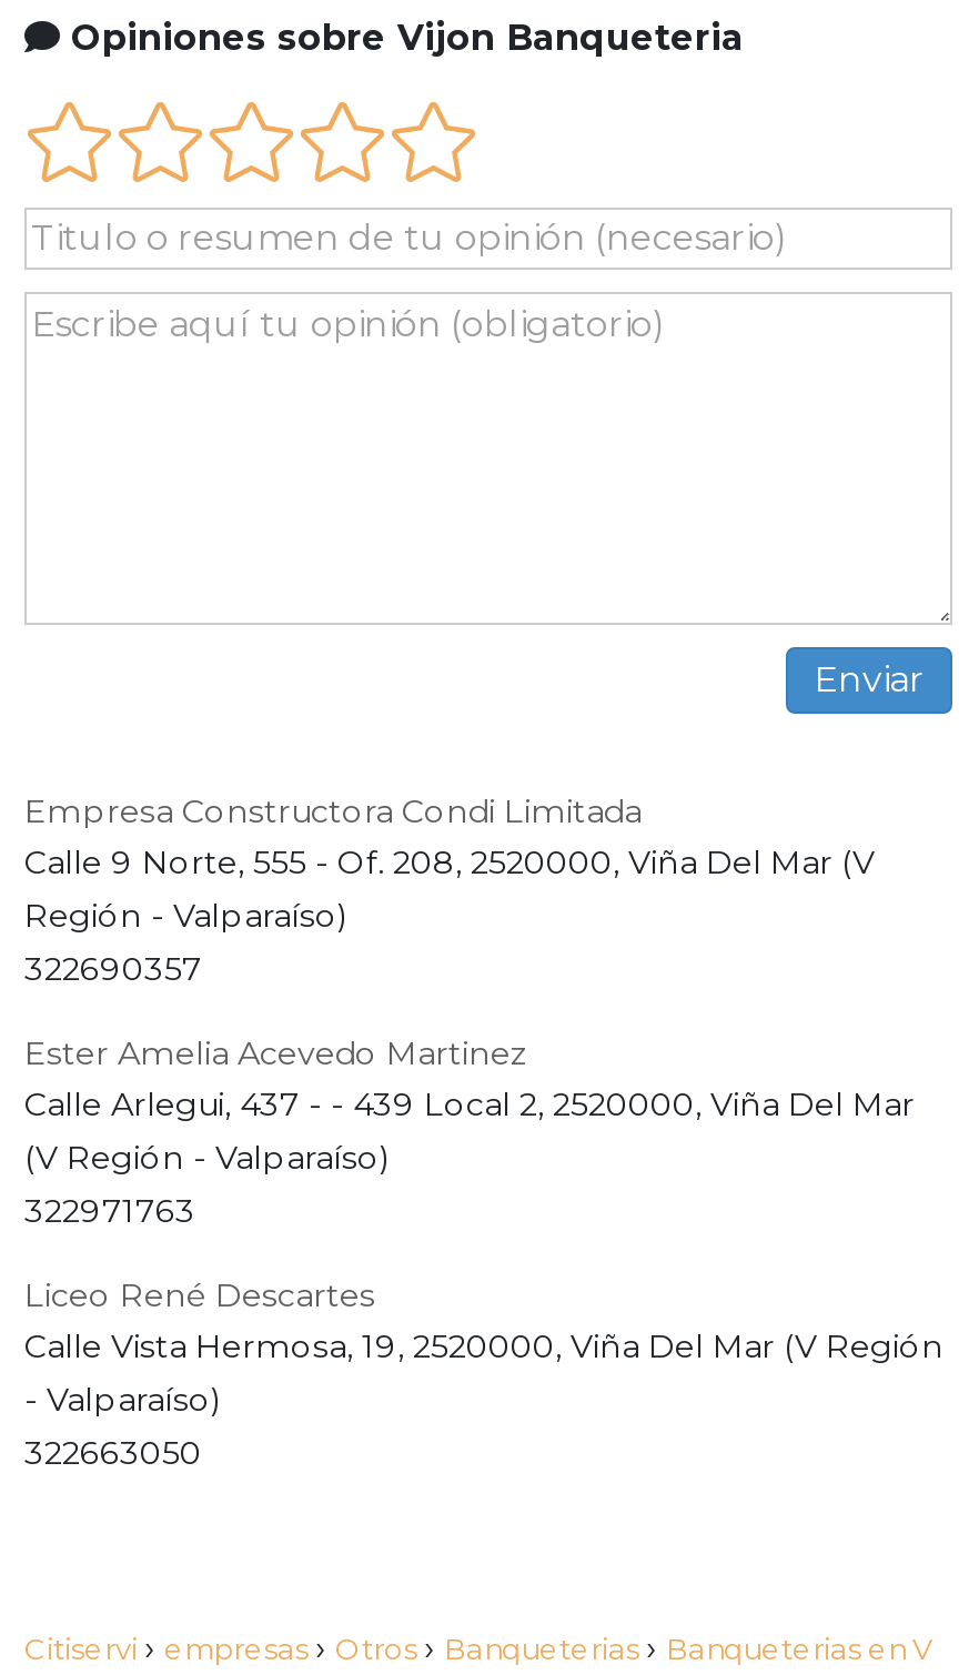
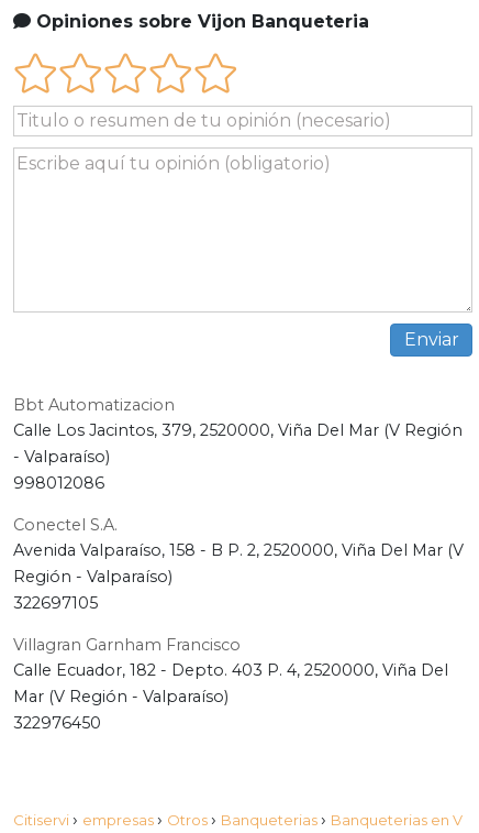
- Empresa Constructora Condi Limitada
- Calle 9 Norte, 555 - Of. 208, 2520000, Viña Del Mar (V
- 322690357
- Ester Amelia Acevedo Martinez
- Calle Arlegui, 437 - - 439 Local 2, 2520000, Viña Del Mar
- (V Región - Valparaíso)
- 322971763
- Liceo René Descartes
- Calle Vista Hermosa, 19, 2520000, Viña Del Mar (V Región
+ Bbt Automatizacion
+ Calle Los Jacintos, 379, 2520000, Viña Del Mar (V Región

moved down: Región - Valparaíso)

moved up: - Valparaíso)

- 322663050
+ 998012086
+ Conectel S.A.
+ Avenida Valparaíso, 158 - B P. 2, 2520000, Viña Del Mar (V
+ 322697105
+ Villagran Garnham Francisco
+ Calle Ecuador, 182 - Depto. 403 P. 4, 2520000, Viña Del
+ Mar (V Región - Valparaíso)
+ 322976450
